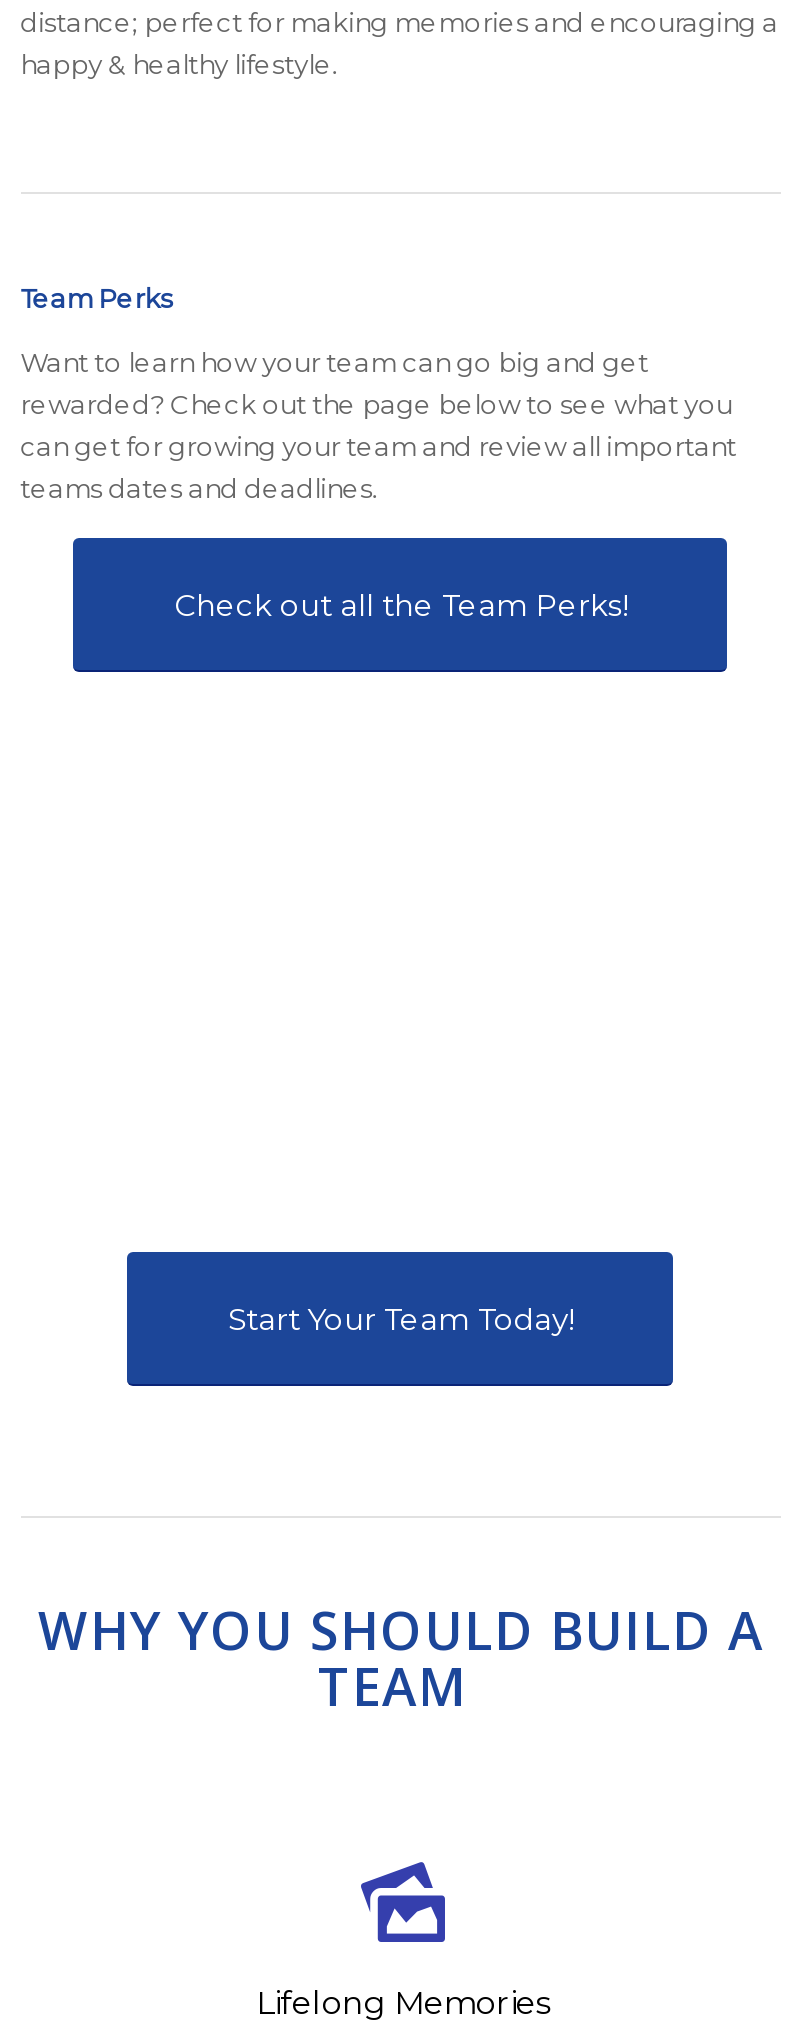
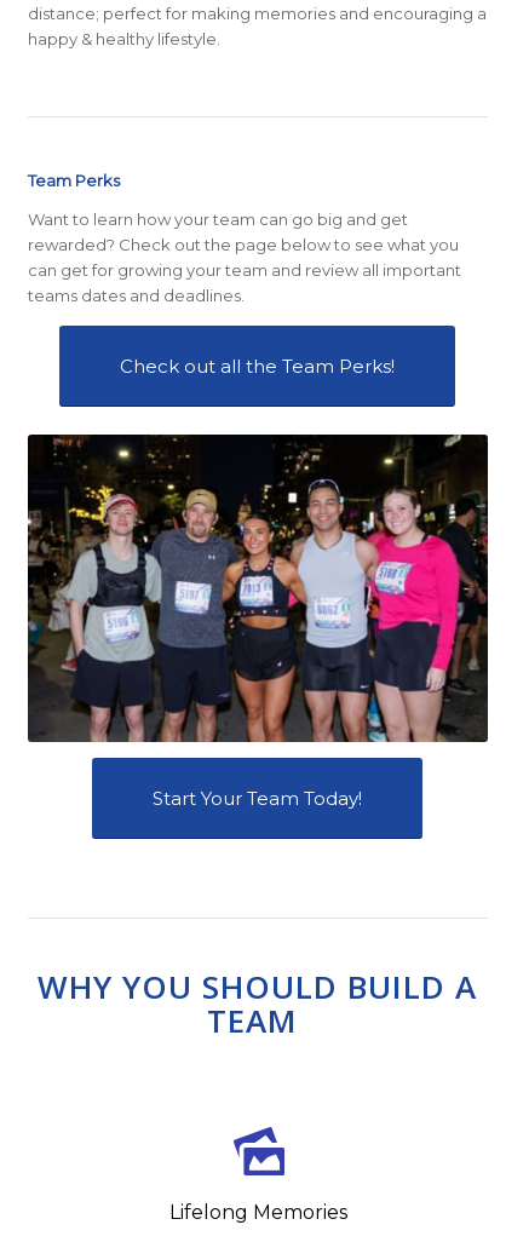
+ [image]
